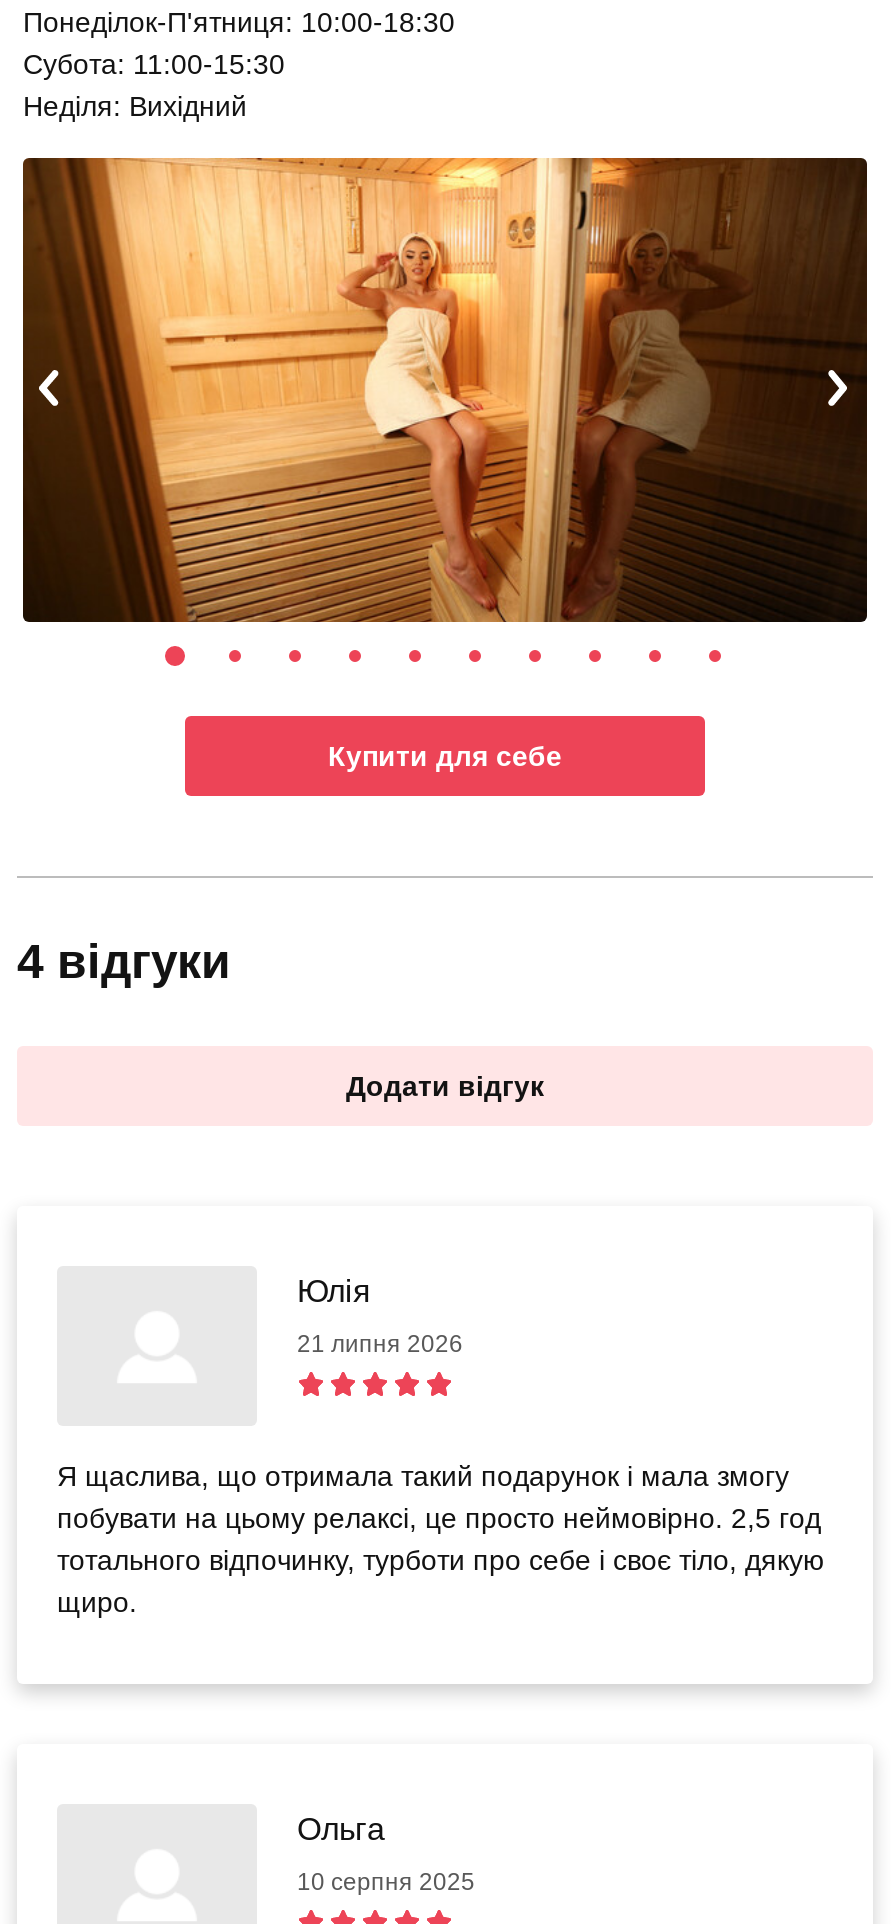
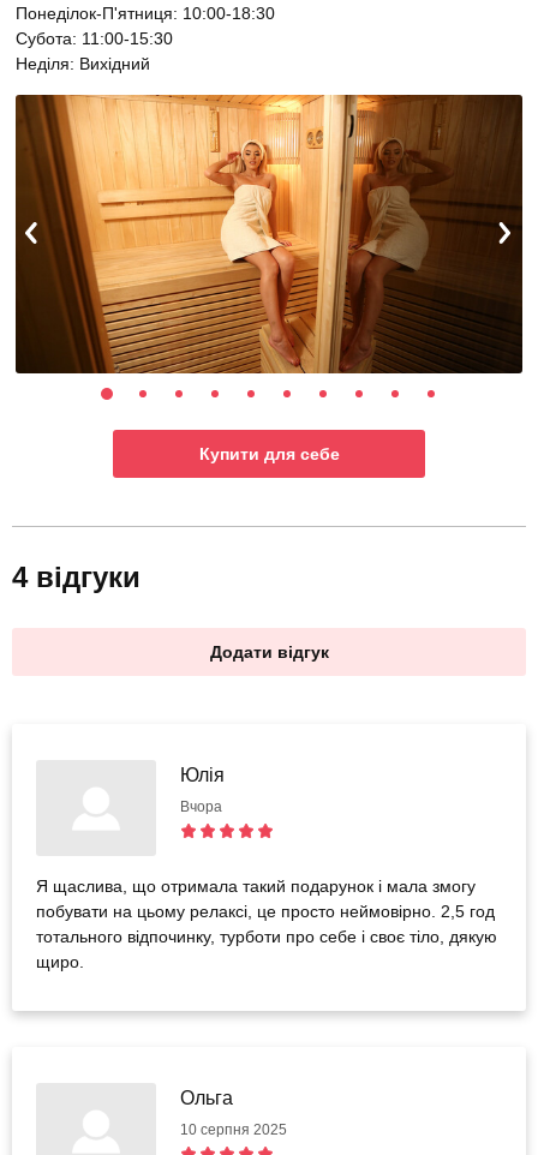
- 21 липня 2026
+ Вчора
